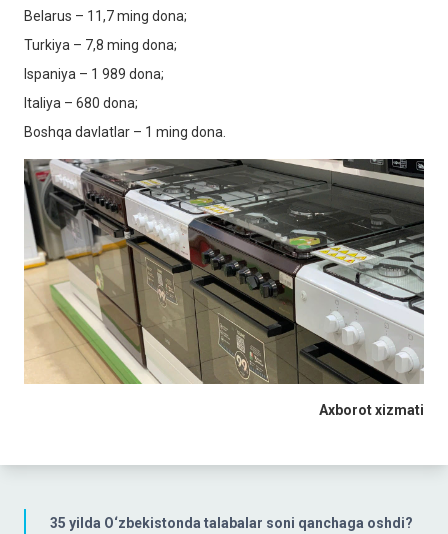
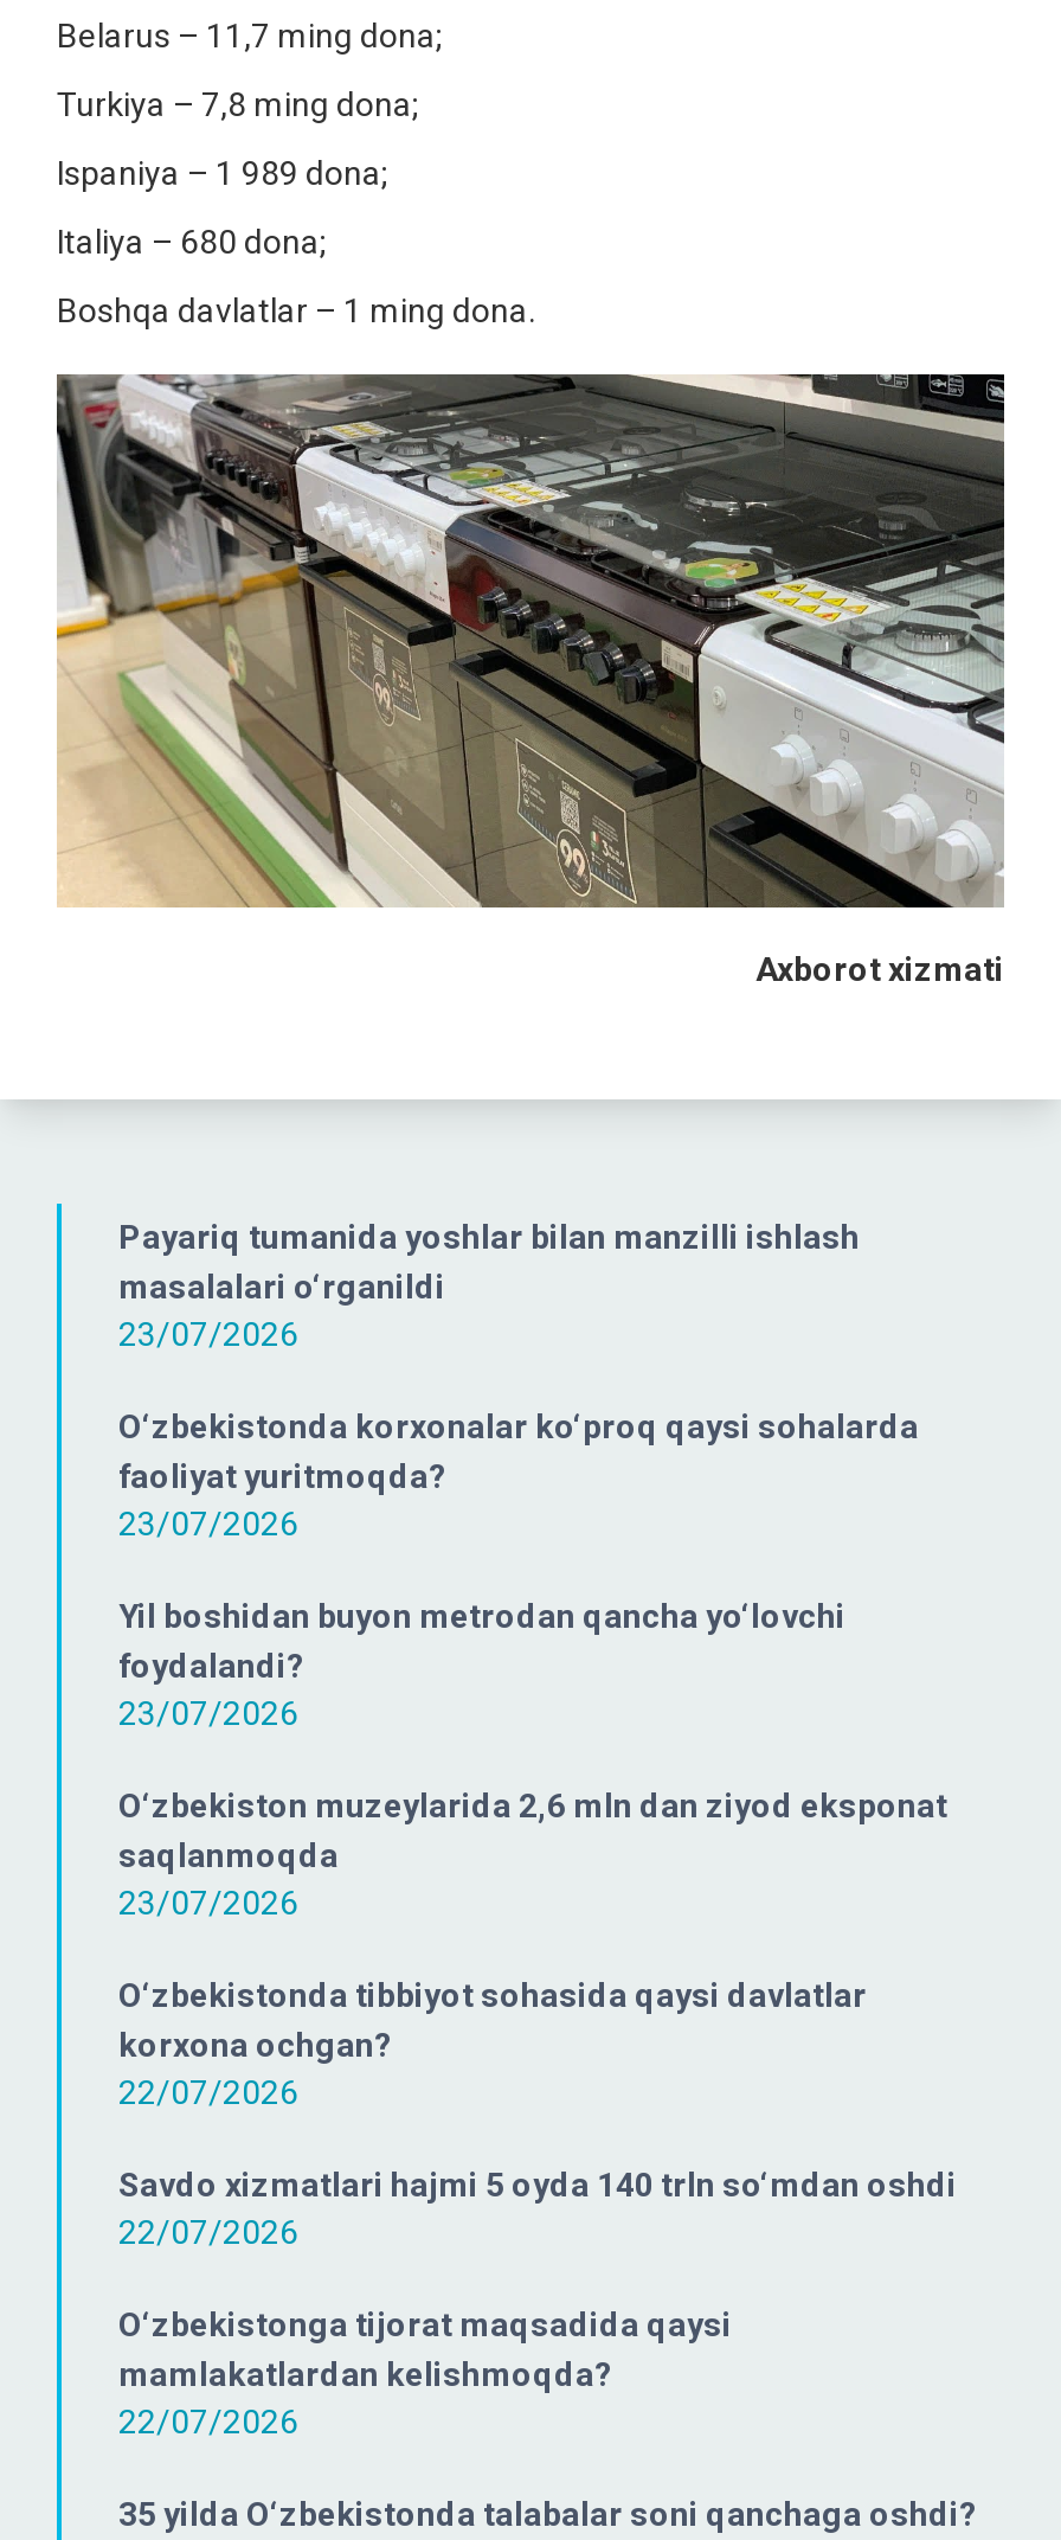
+ Payariq tumanida yoshlar bilan manzilli ishlash
+ masalalari o‘rganildi
+ 23/07/2026
+ O‘zbekistonda korxonalar ko‘proq qaysi sohalarda
+ faoliyat yuritmoqda?
+ 23/07/2026
+ Yil boshidan buyon metrodan qancha yo‘lovchi
+ foydalandi?
+ 23/07/2026
+ O‘zbekiston muzeylarida 2,6 mln dan ziyod eksponat
+ saqlanmoqda
+ 23/07/2026
+ O‘zbekistonda tibbiyot sohasida qaysi davlatlar
+ korxona ochgan?
+ 22/07/2026
+ Savdo xizmatlari hajmi 5 oyda 140 trln so‘mdan oshdi
+ 22/07/2026
+ O‘zbekistonga tijorat maqsadida qaysi
+ mamlakatlardan kelishmoqda?
+ 22/07/2026
